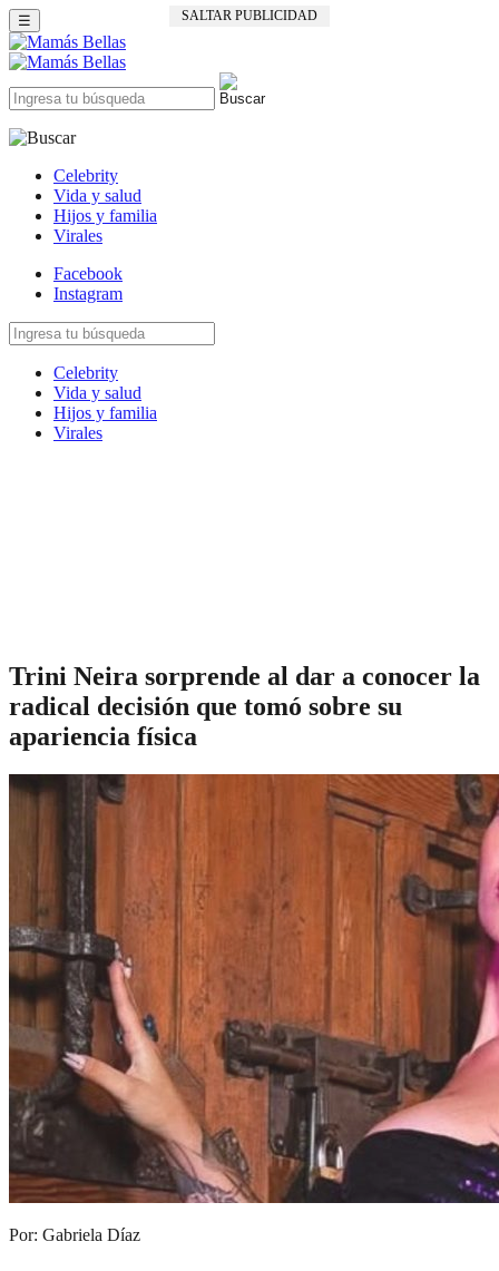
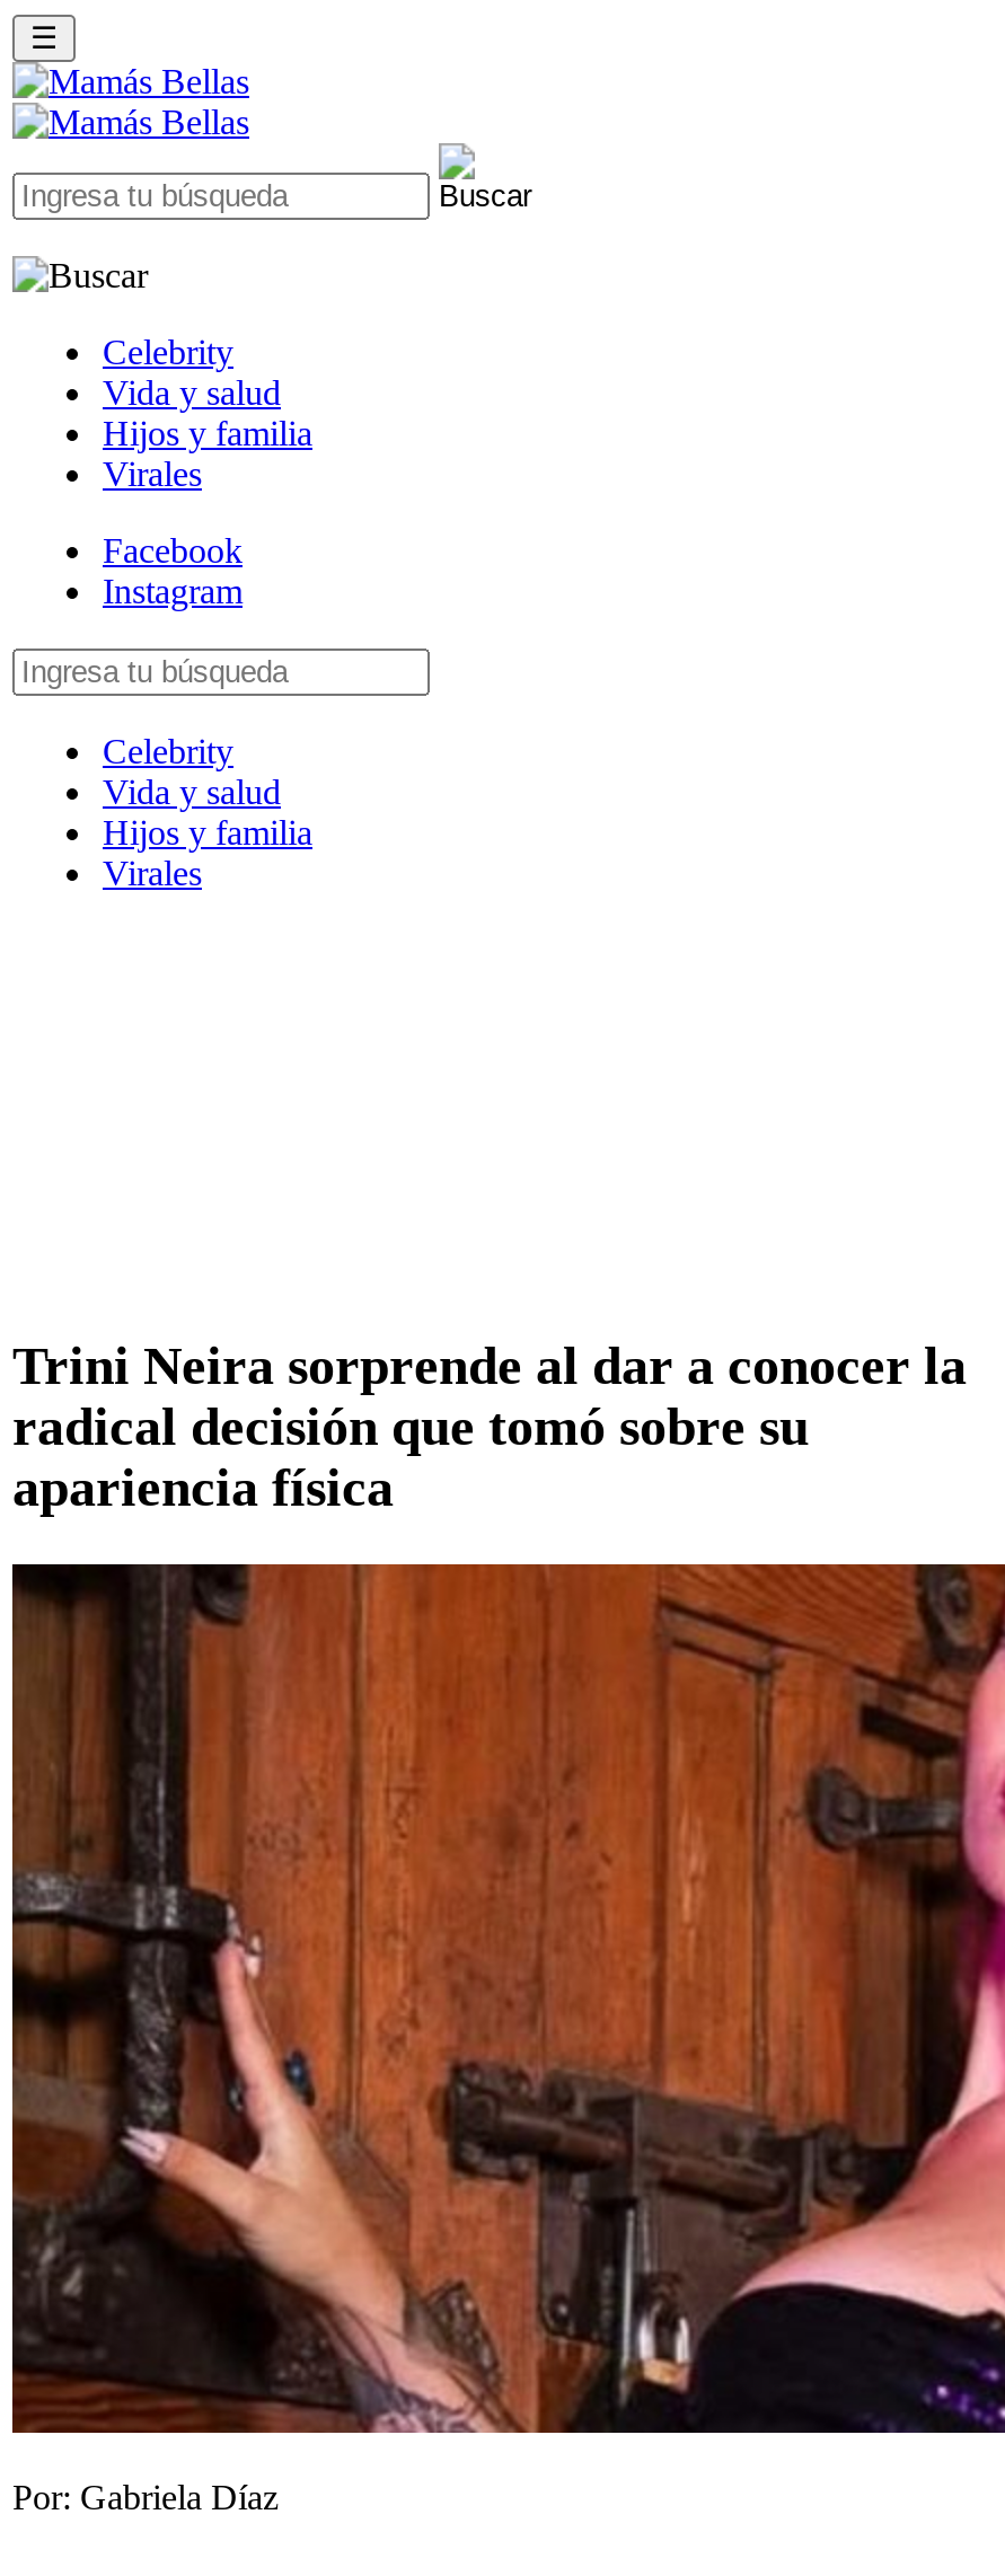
- SALTAR PUBLICIDAD
